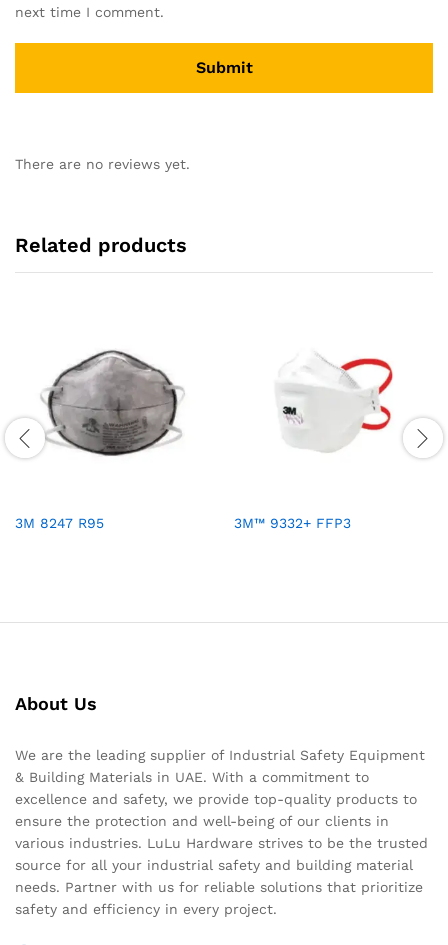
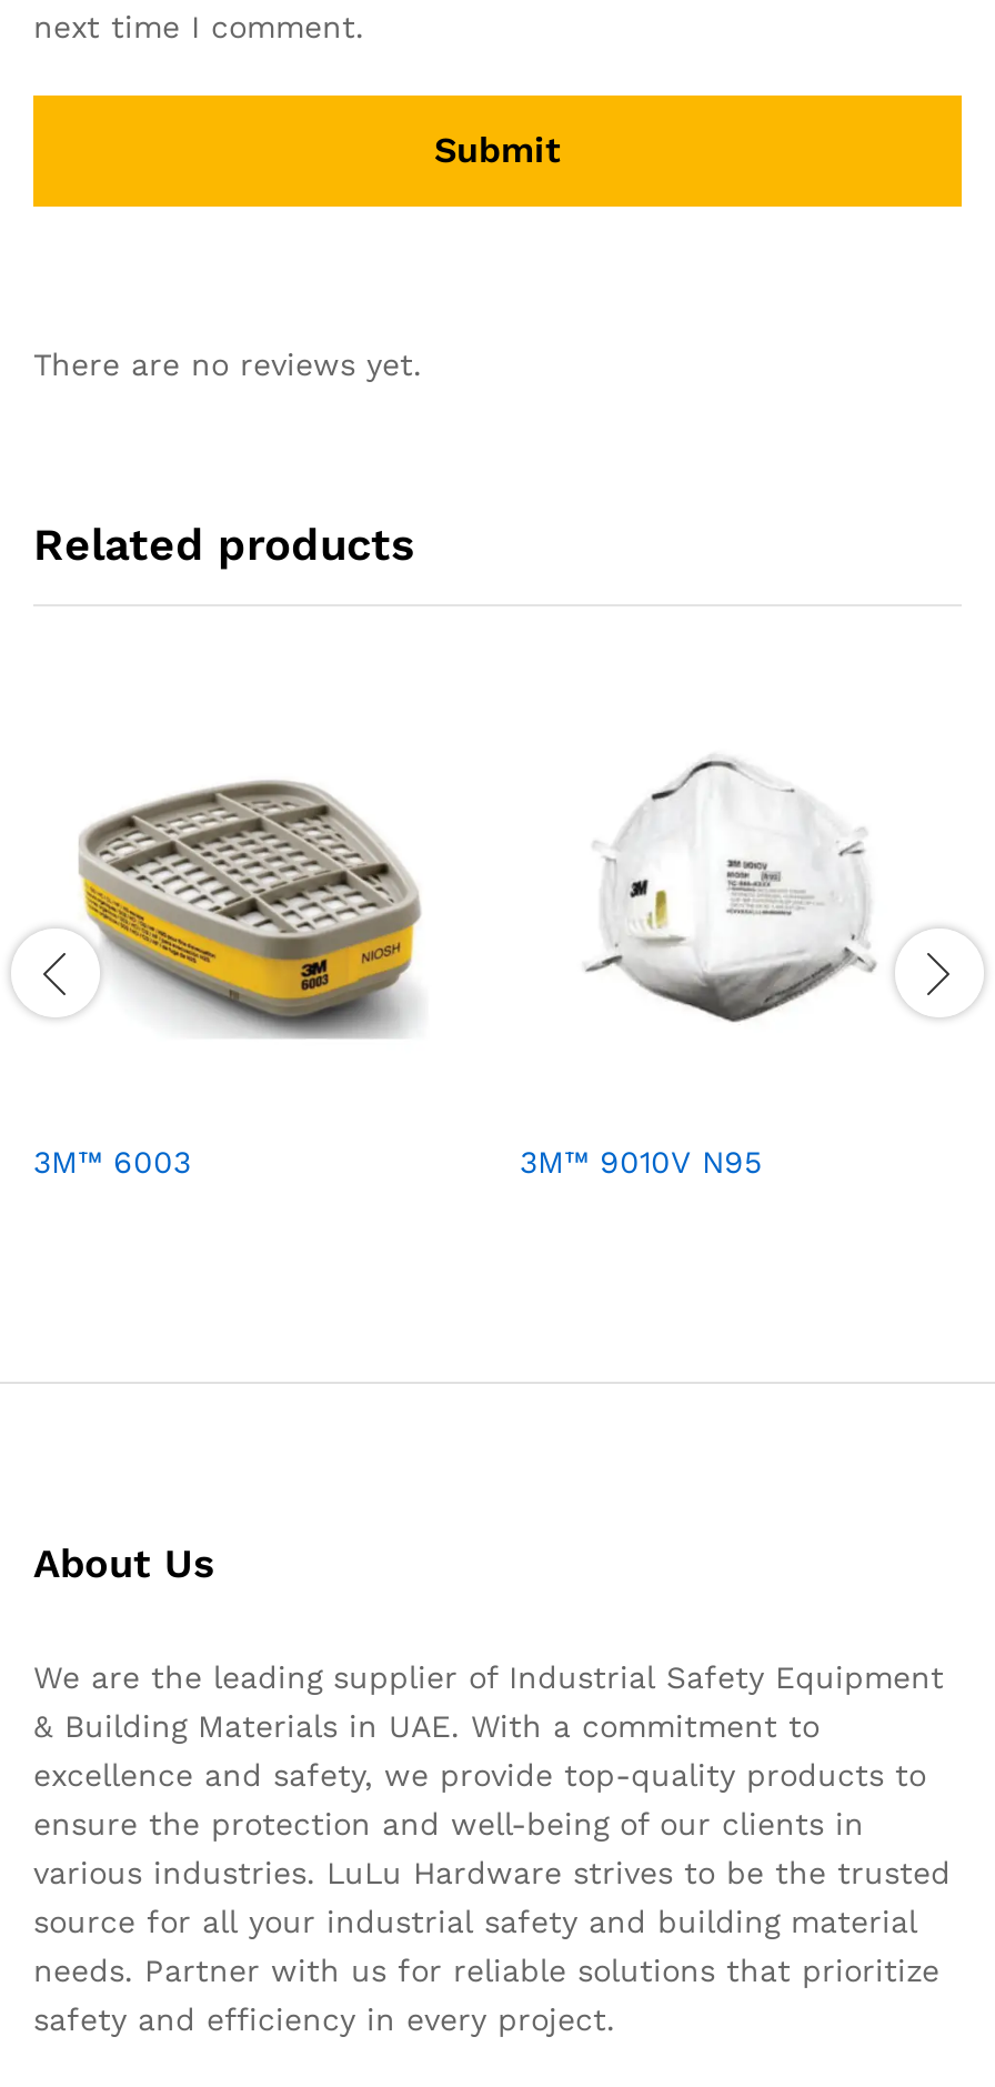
- [image]
+ [image]

- [image]
+ [image]

- 3M 8247 R95
- 3M™ 9332+ FFP3
+ 3M™ 6003
+ 3M™ 9010V N95
